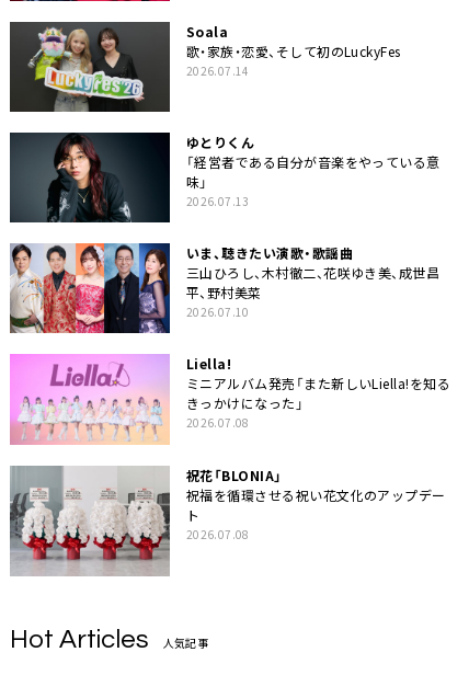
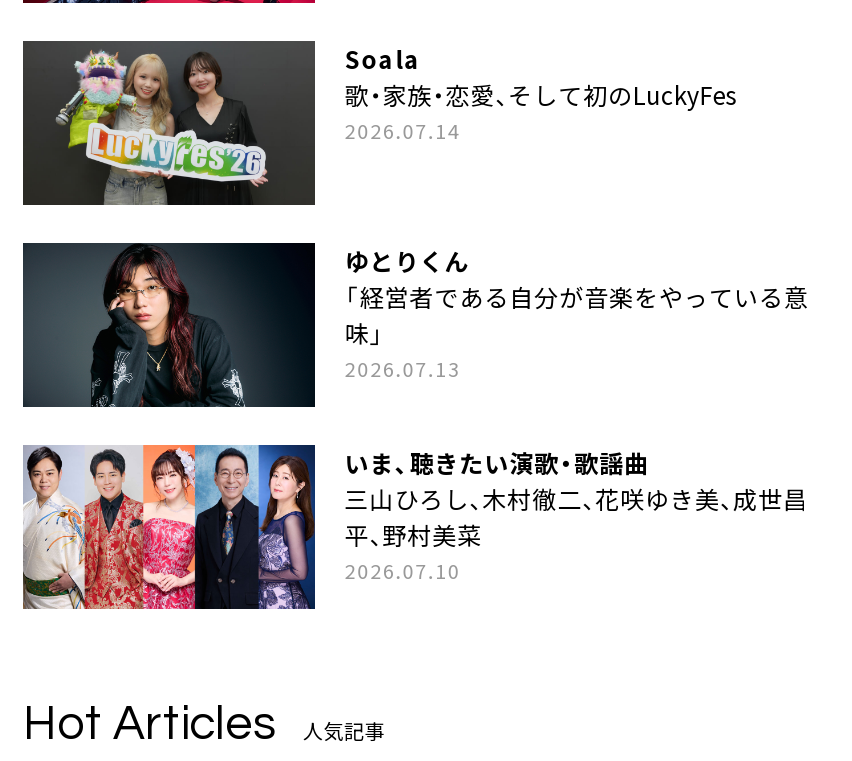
- [image]
- Liella!
- ミニアルバム発売「また新しいLiella!を知る
- きっかけになった」
- 2026.07.08
- 祝花「BLONIA」
- 祝福を循環させる祝い花文化のアップデー
- ト
- 2026.07.08

- [image]
